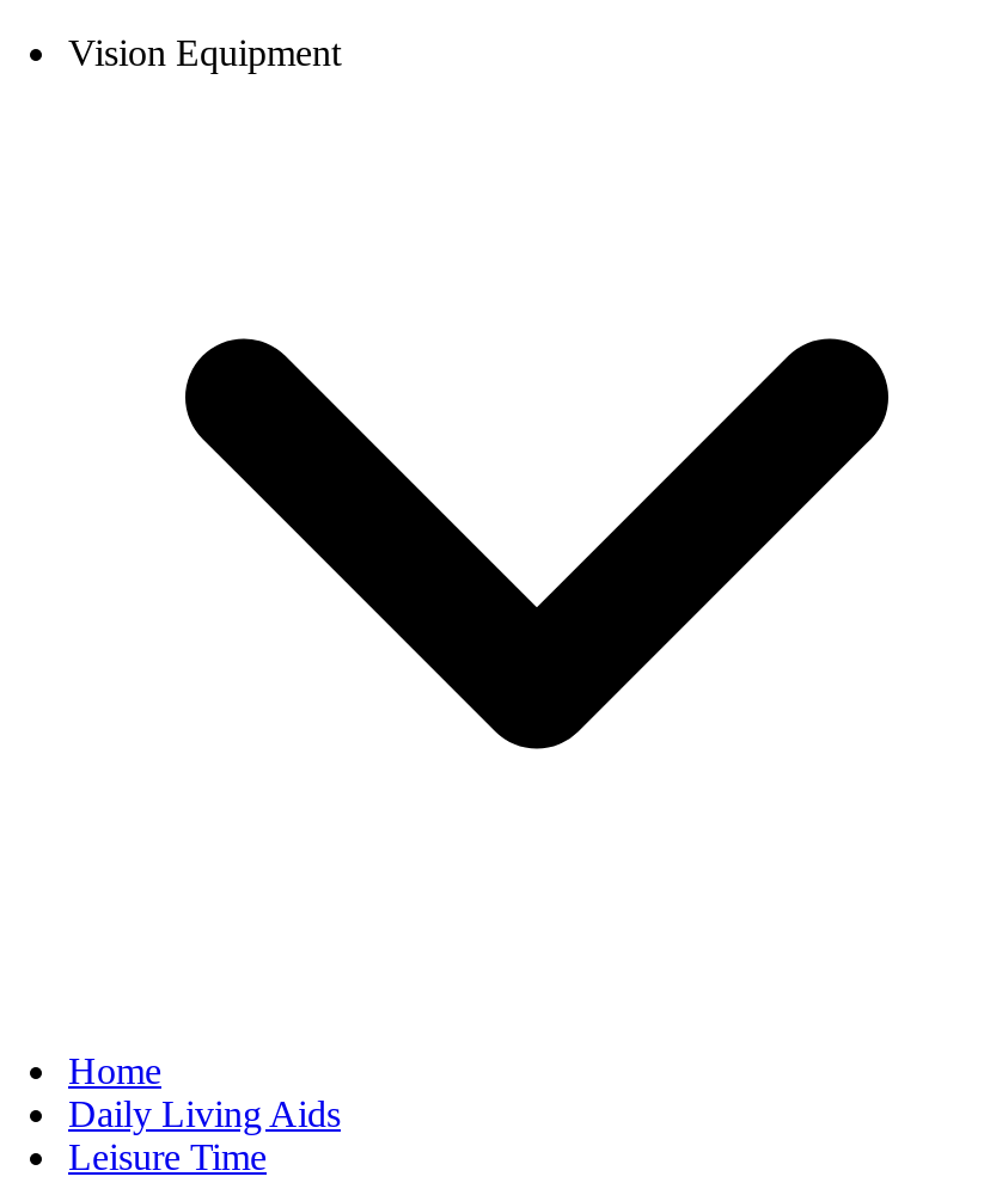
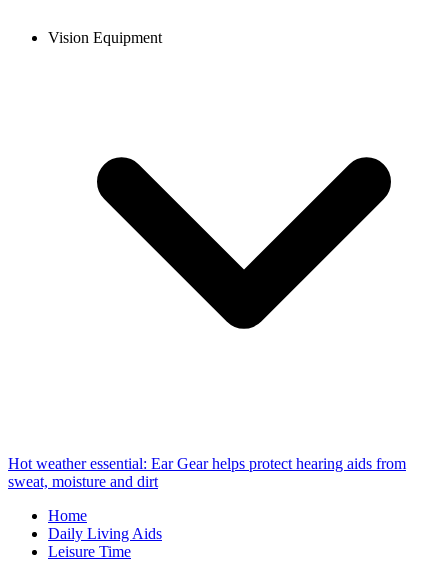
+ Hot weather essential: Ear Gear helps protect hearing aids from
+ sweat, moisture and dirt
